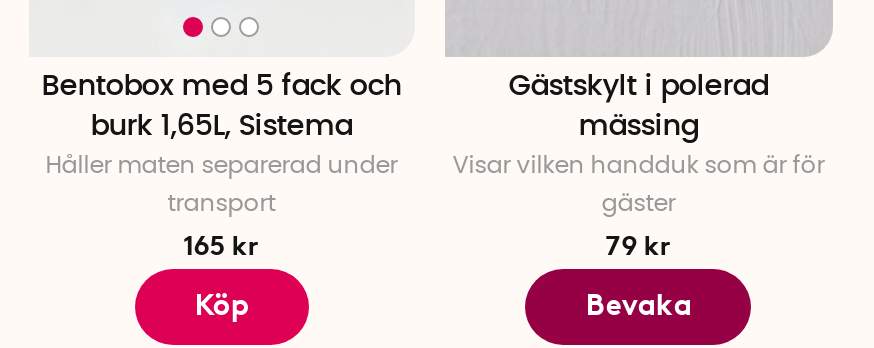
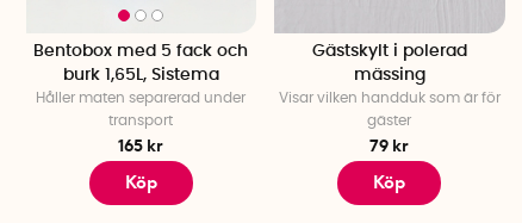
- Bevaka
+ Köp
